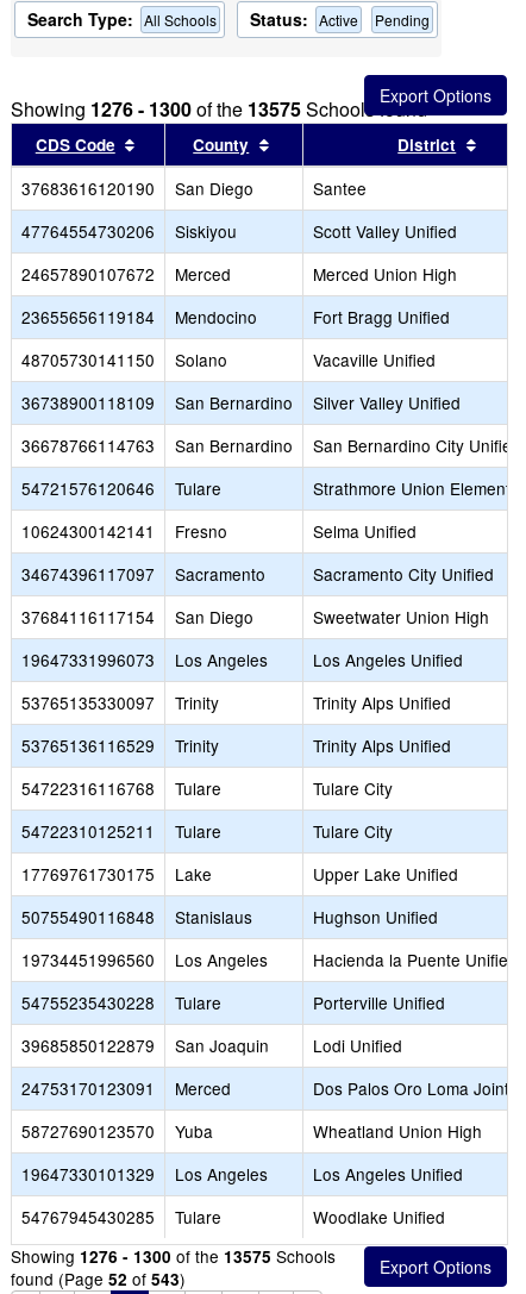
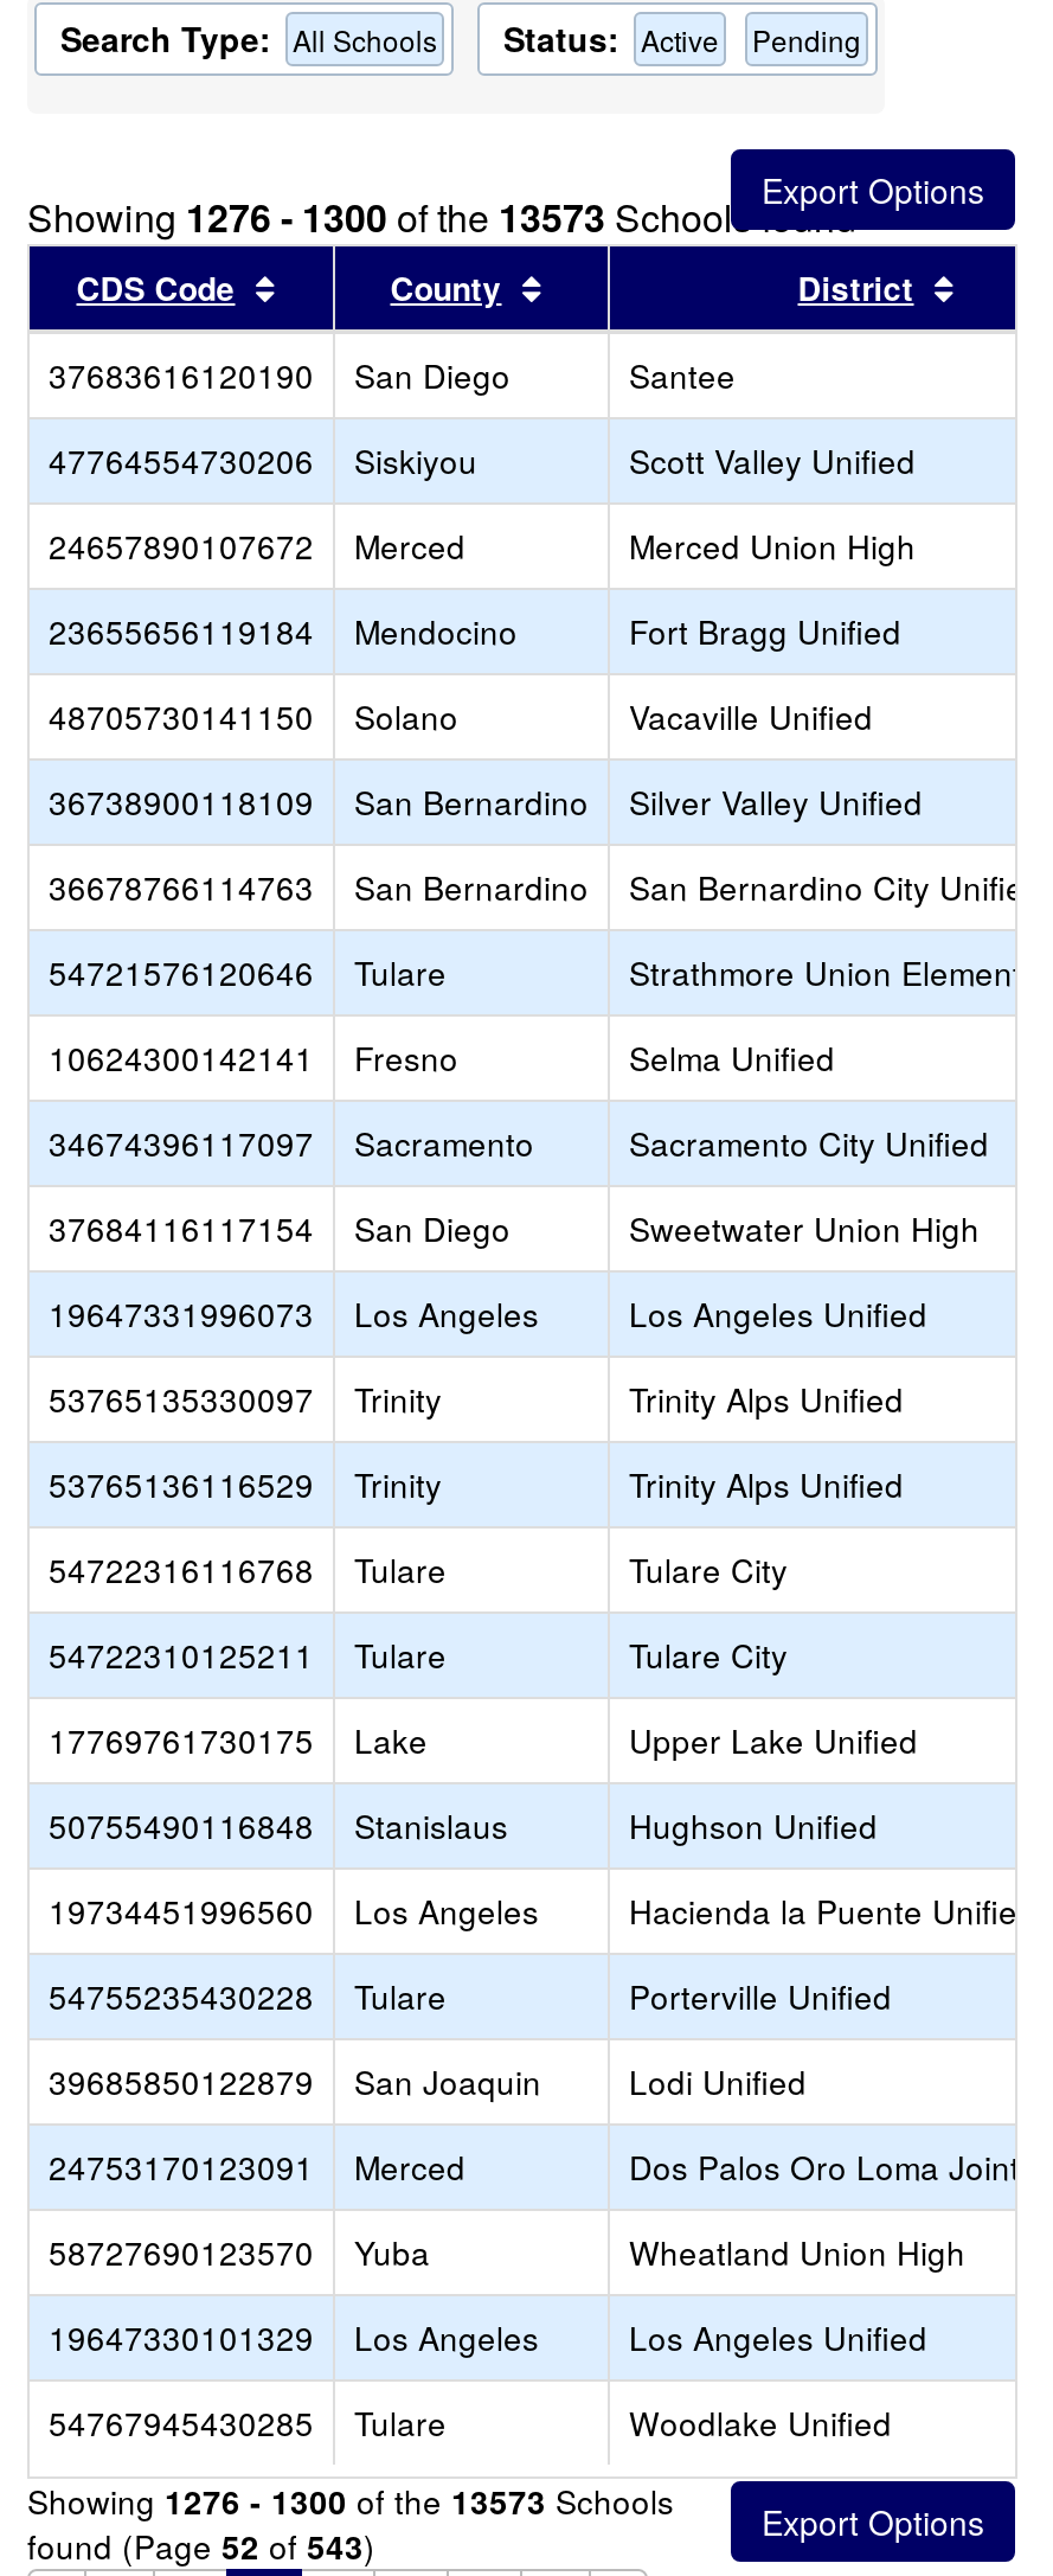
- Showing 1276 - 1300 of the 13575 Schools found
+ Showing 1276 - 1300 of the 13573 Schools found

- Showing 1276 - 1300 of the 13575 Schools
+ Showing 1276 - 1300 of the 13573 Schools
